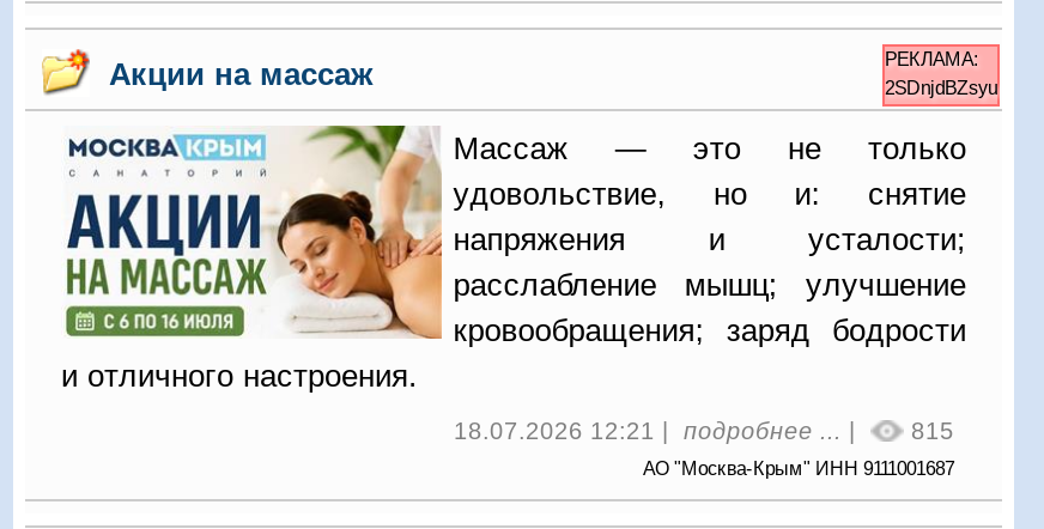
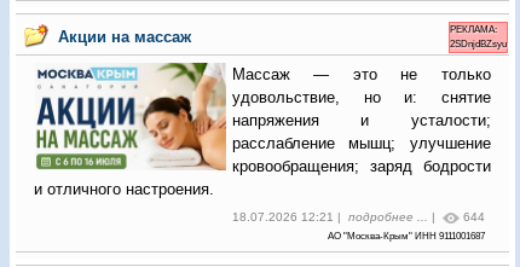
- 815
+ 644
